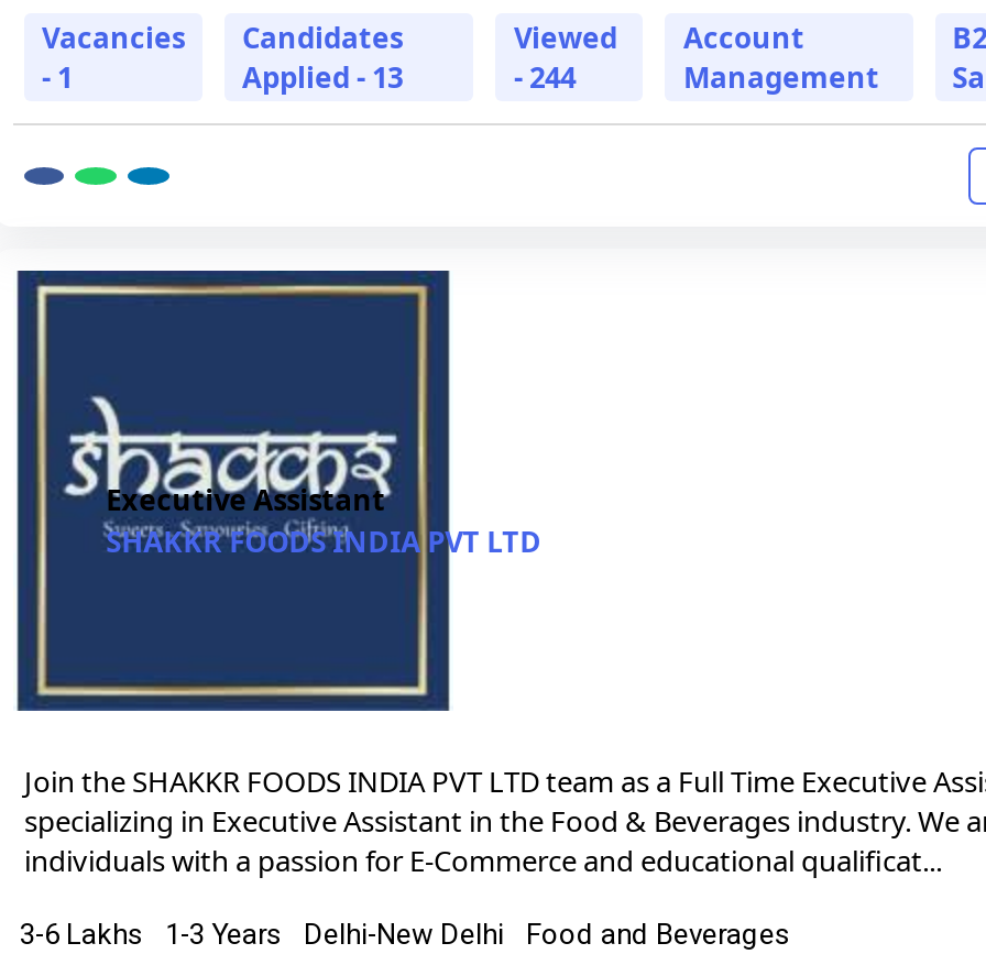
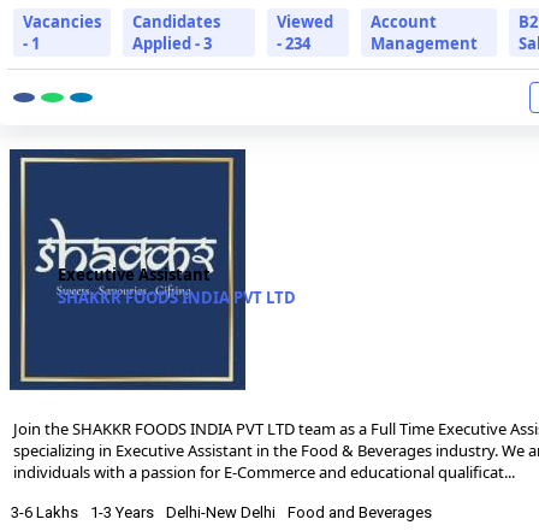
- Applied - 13
+ Applied - 3

- - 244
+ - 234
